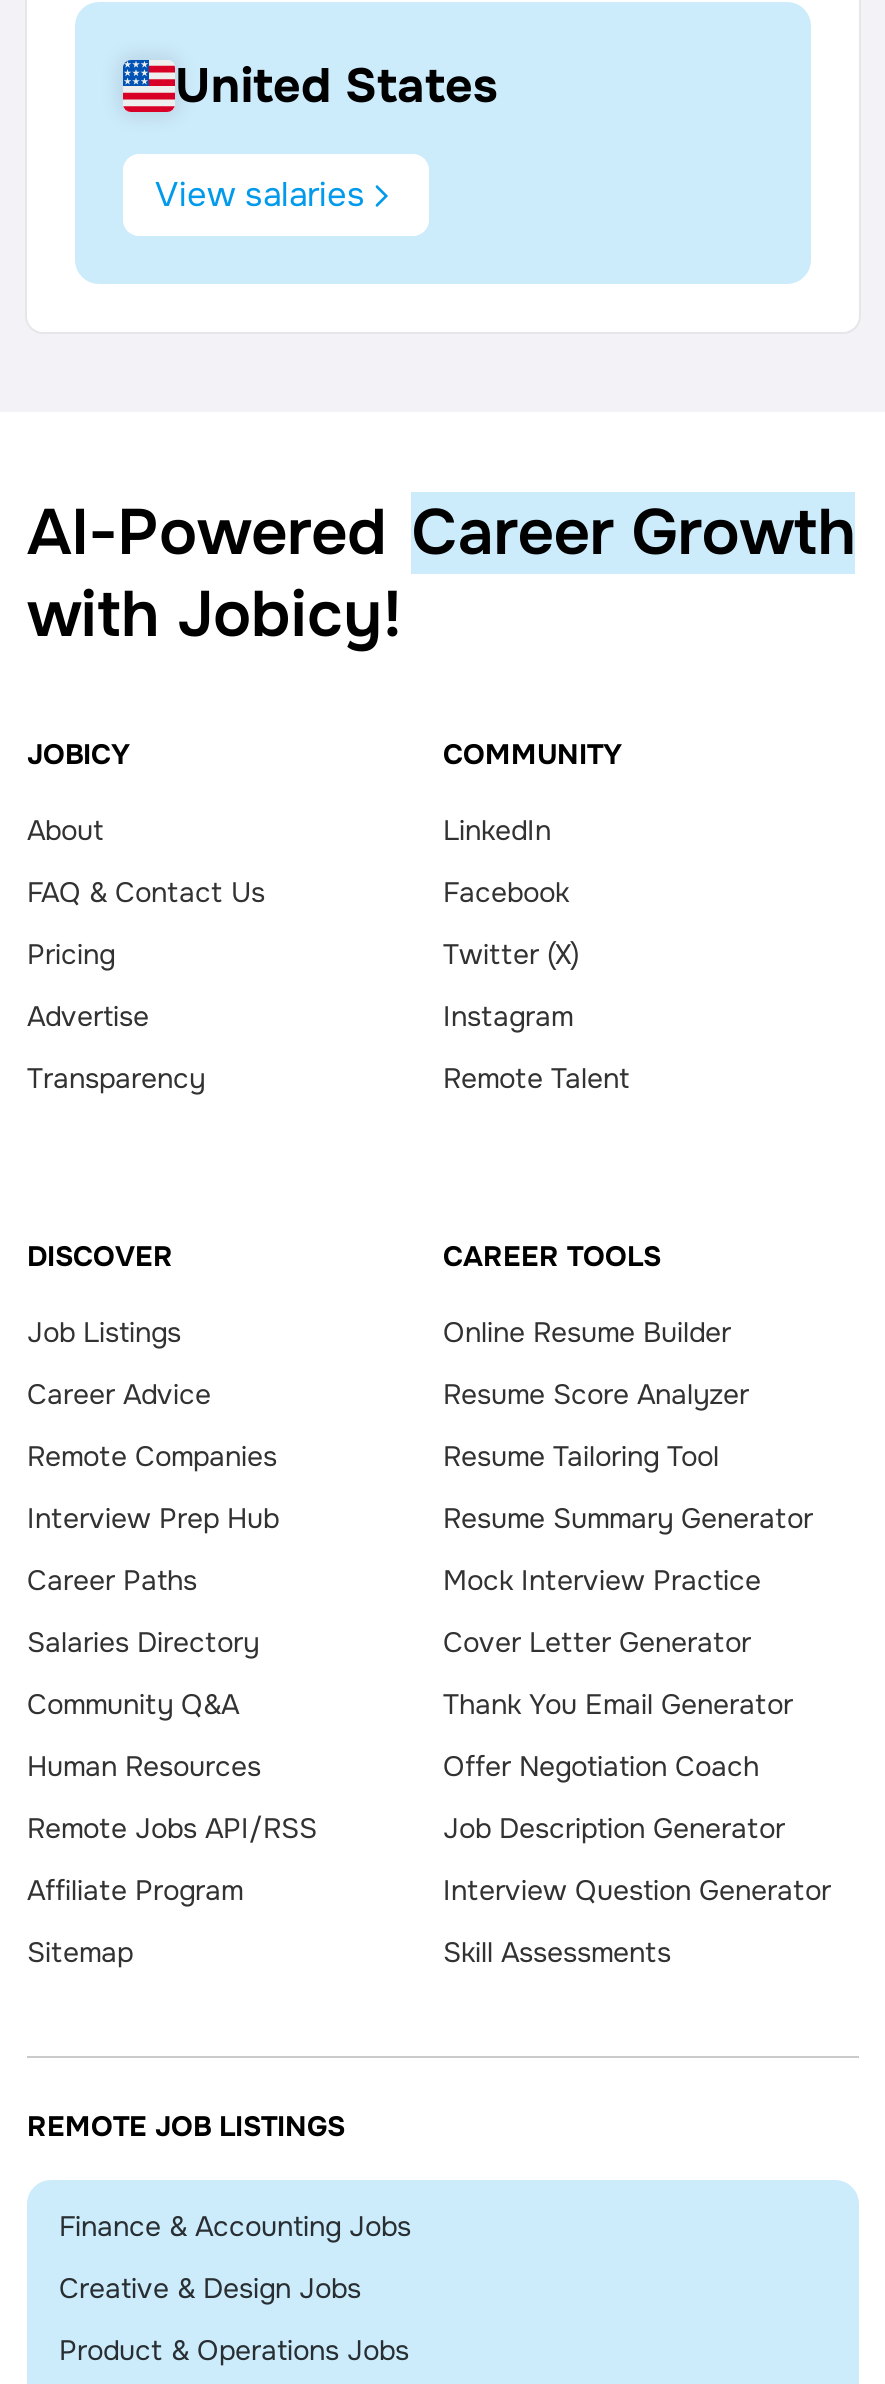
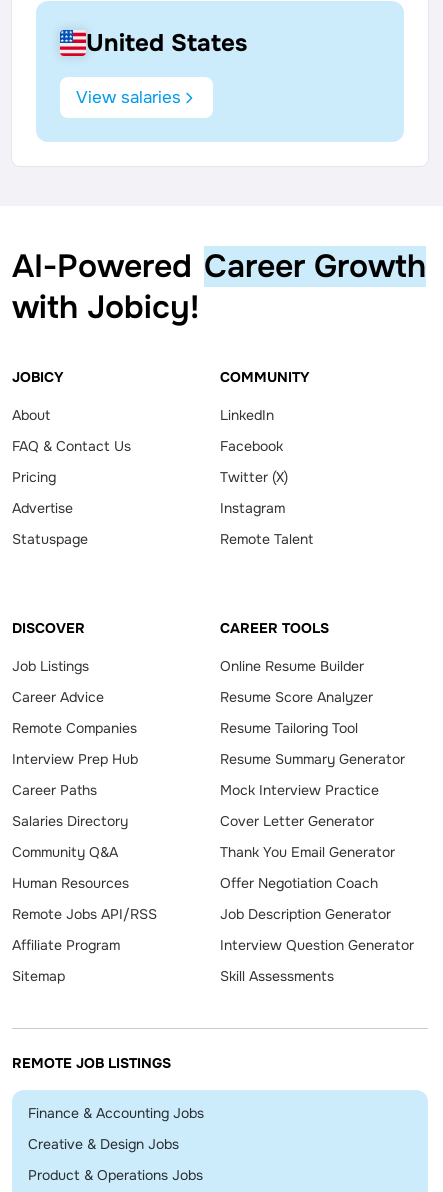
- Transparency
+ Statuspage
